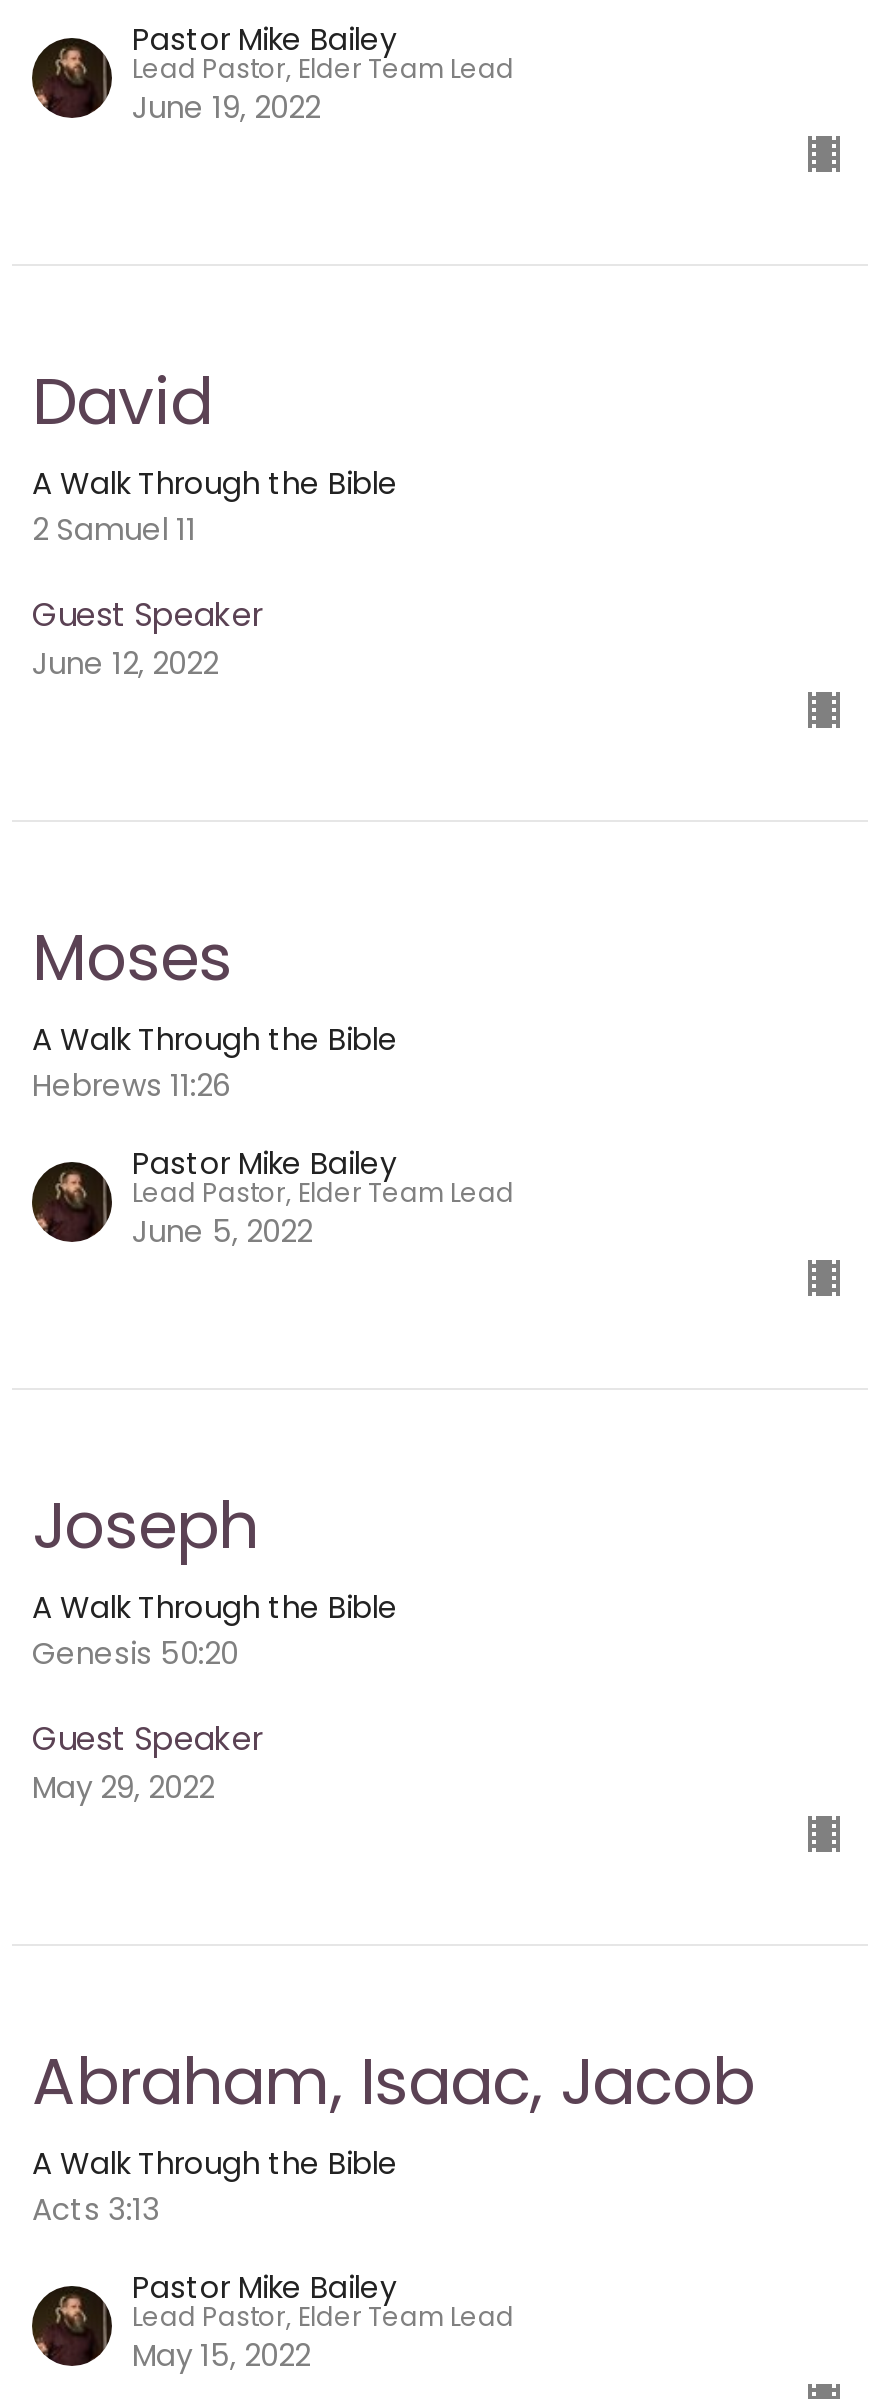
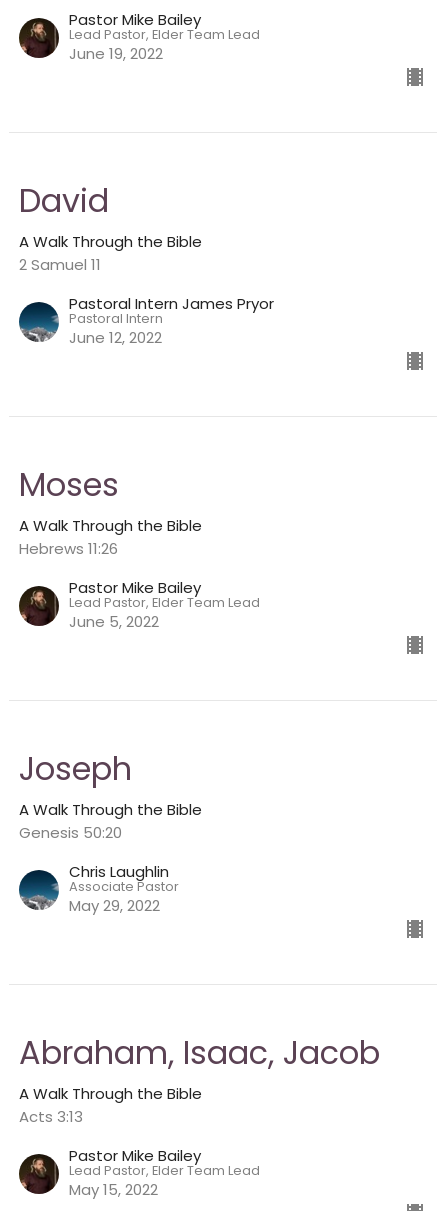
- Guest Speaker
+ Pastoral Intern James Pryor
+ Pastoral Intern

- Guest Speaker
+ Chris Laughlin
+ Associate Pastor
